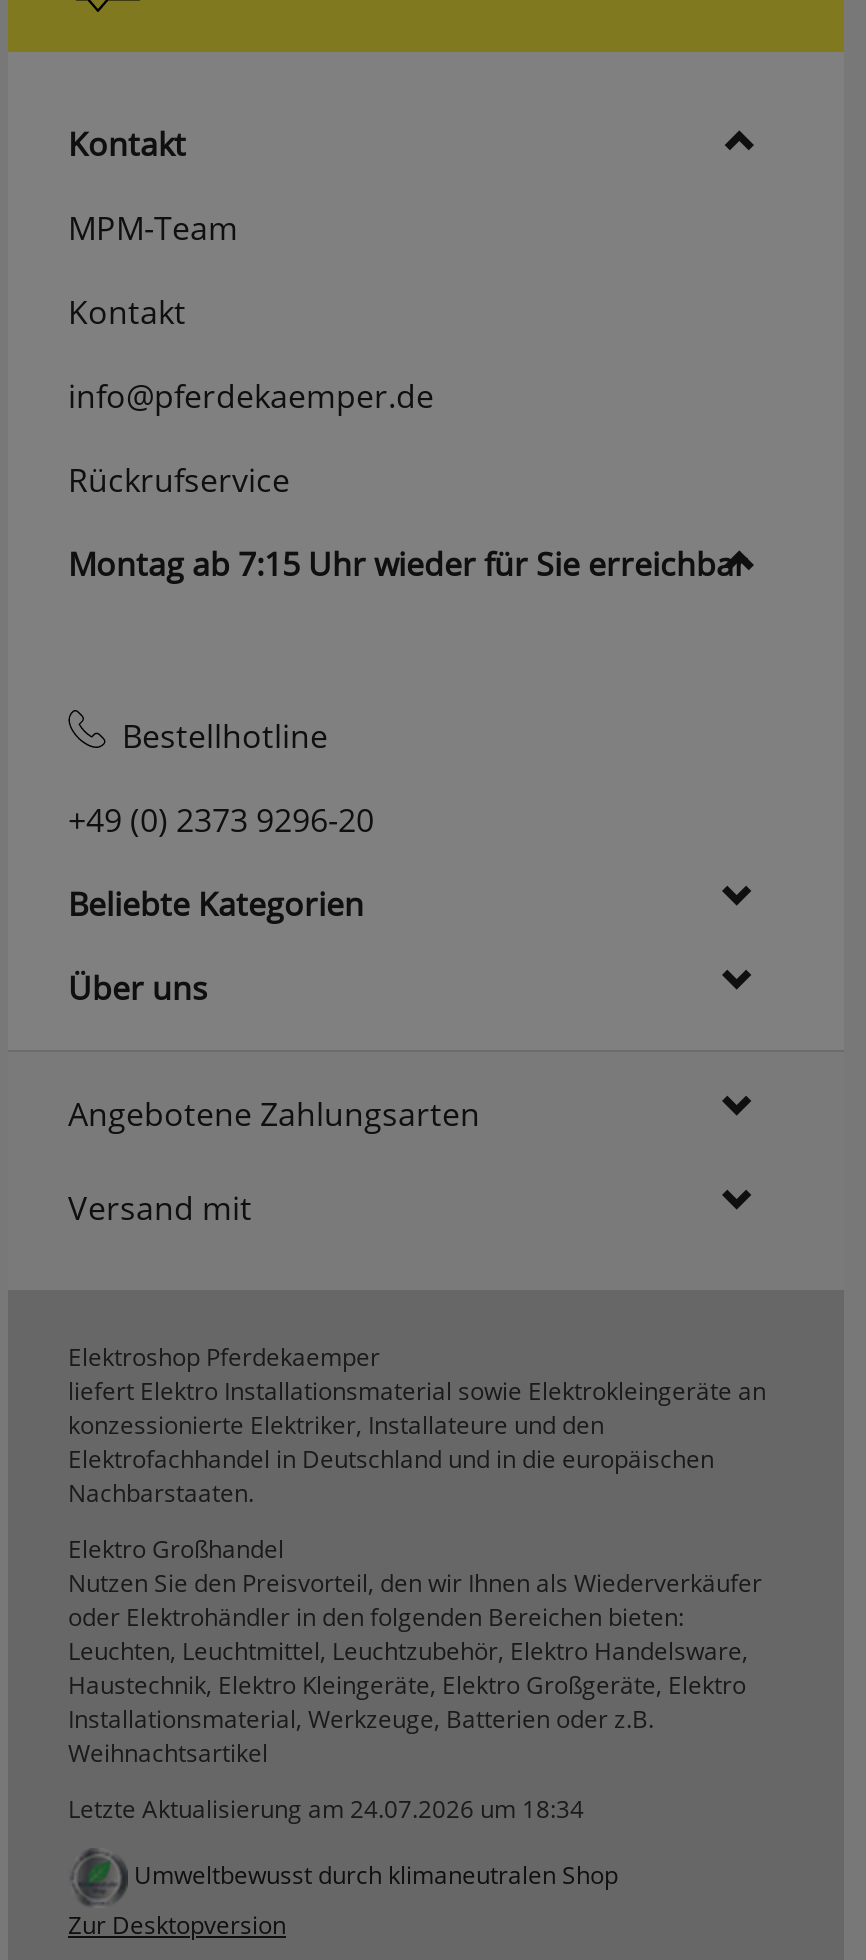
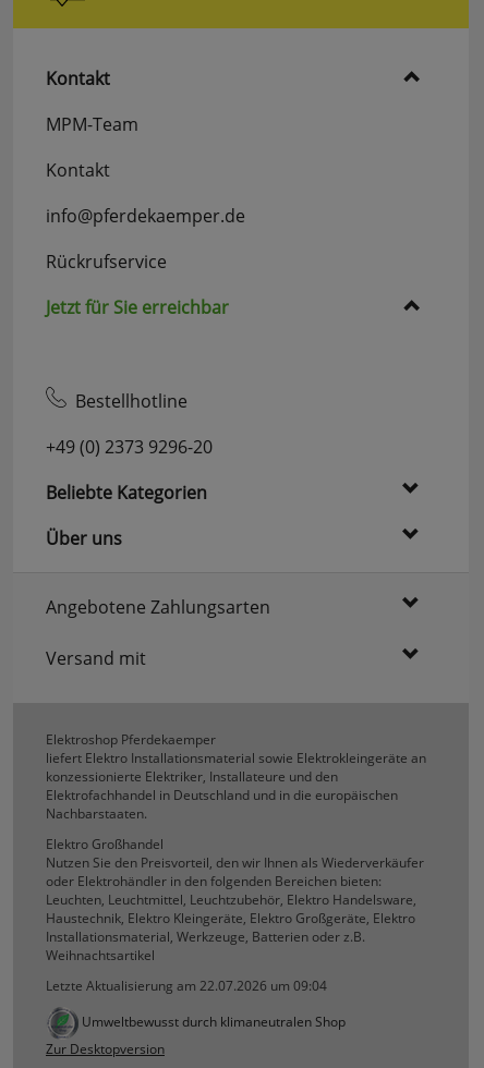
- Montag ab 7:15 Uhr wieder für Sie erreichbar
+ Jetzt für Sie erreichbar

- Letzte Aktualisierung am 24.07.2026 um 18:34
+ Letzte Aktualisierung am 22.07.2026 um 09:04
